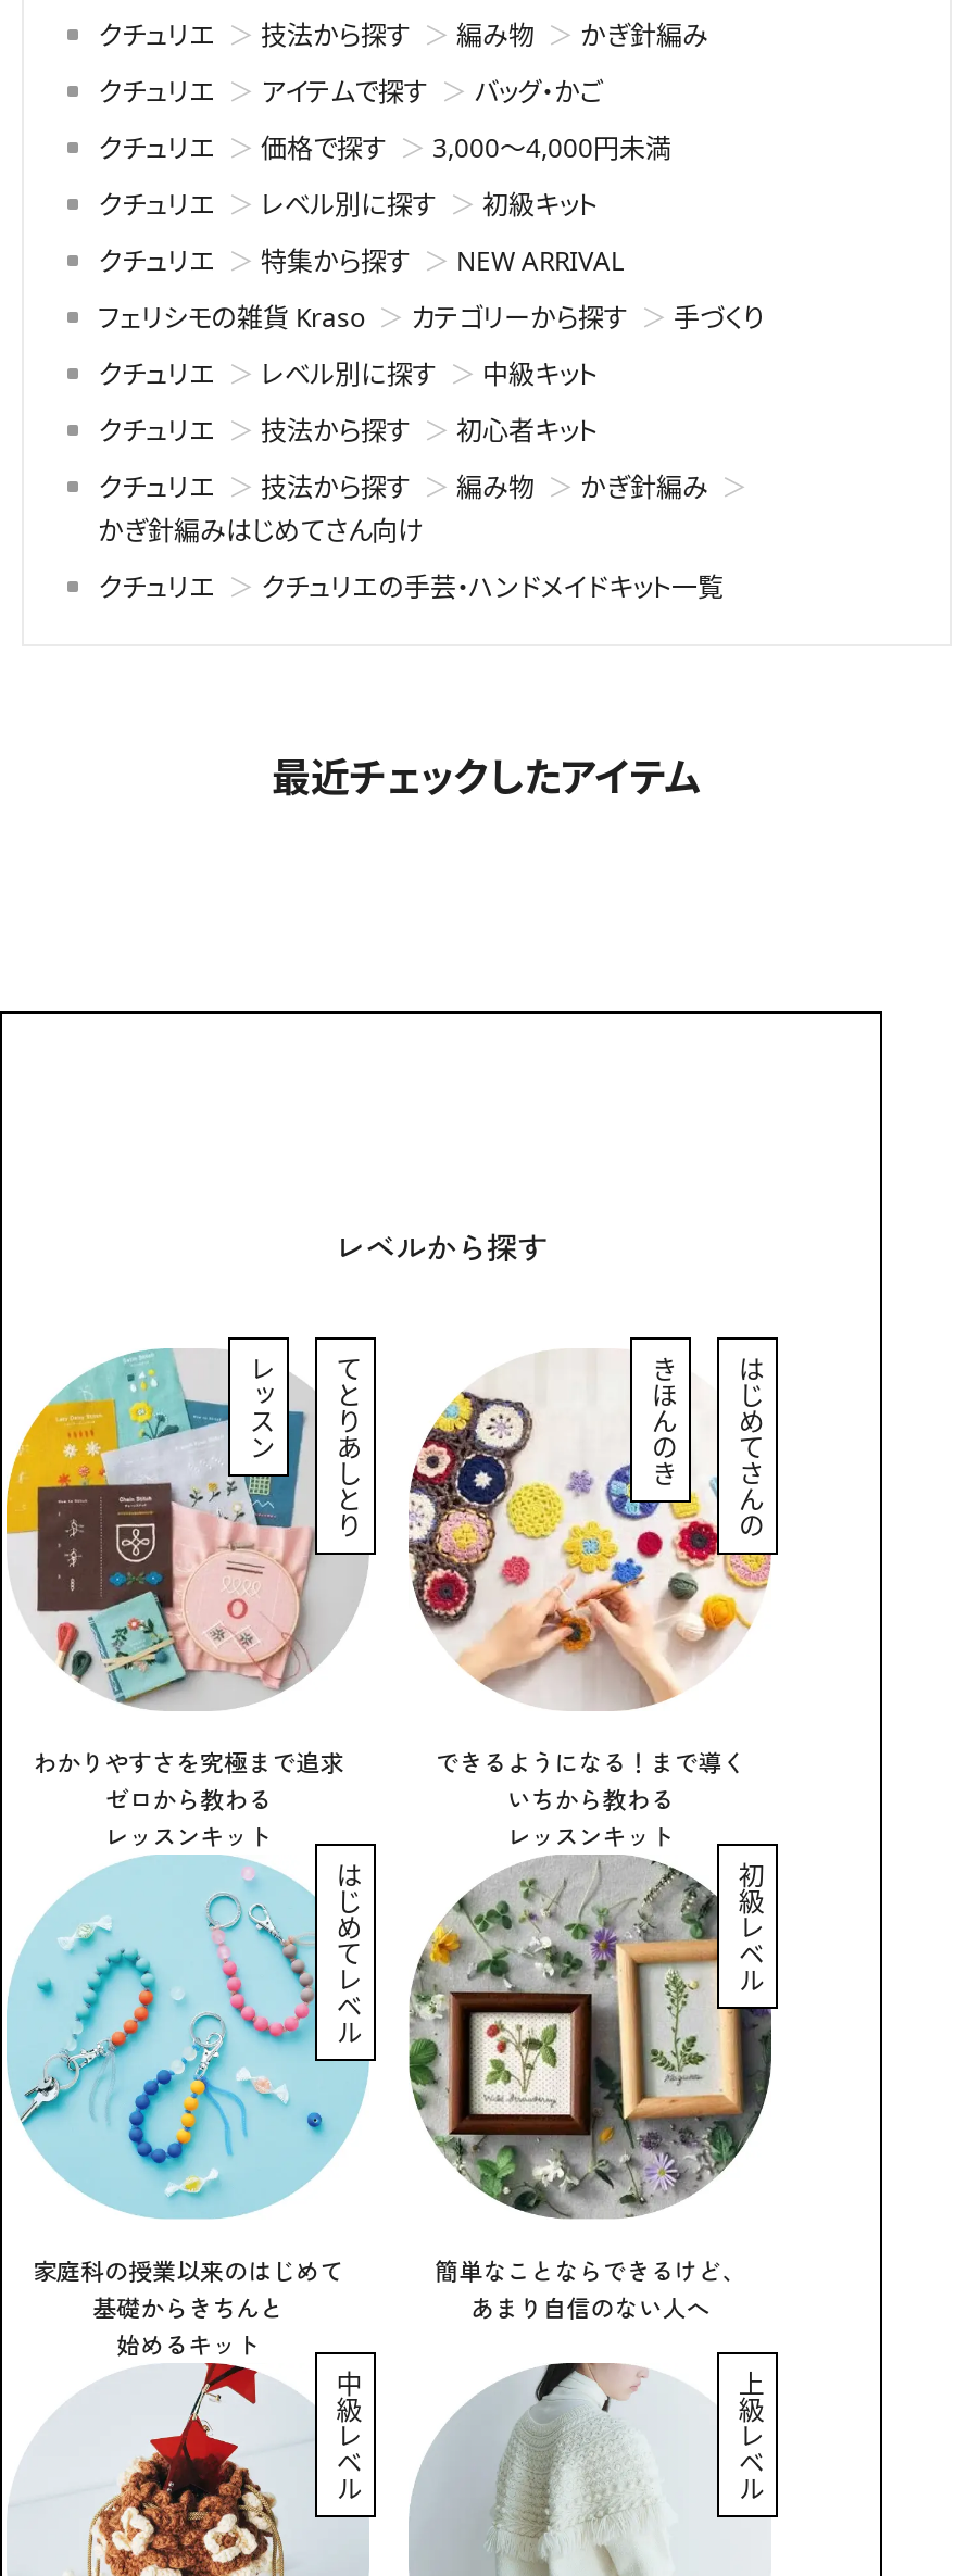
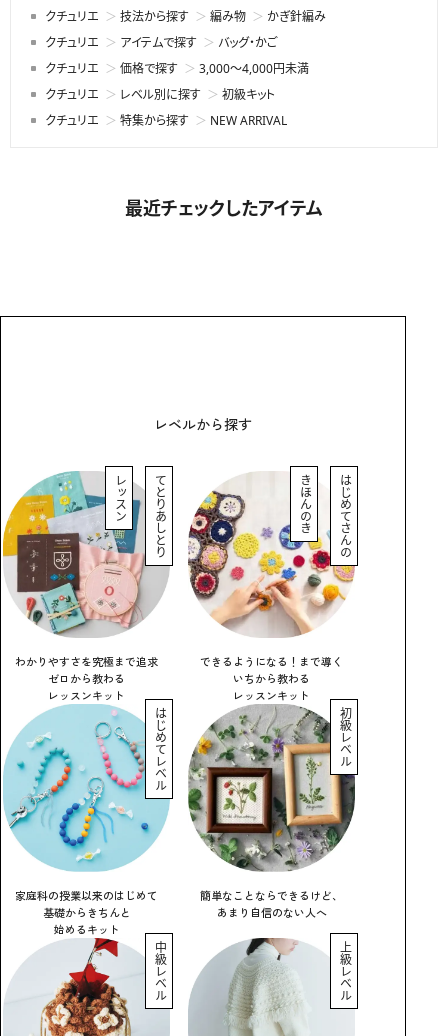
- フェリシモの雑貨 Kraso
- カテゴリーから探す
- 手づくり
- クチュリエ
- レベル別に探す
- 中級キット
- クチュリエ
- 技法から探す
- 初心者キット
- クチュリエ
- 技法から探す
- 編み物
- かぎ針編み
- かぎ針編みはじめてさん向け
- クチュリエ
- クチュリエの手芸・ハンドメイドキット一覧
